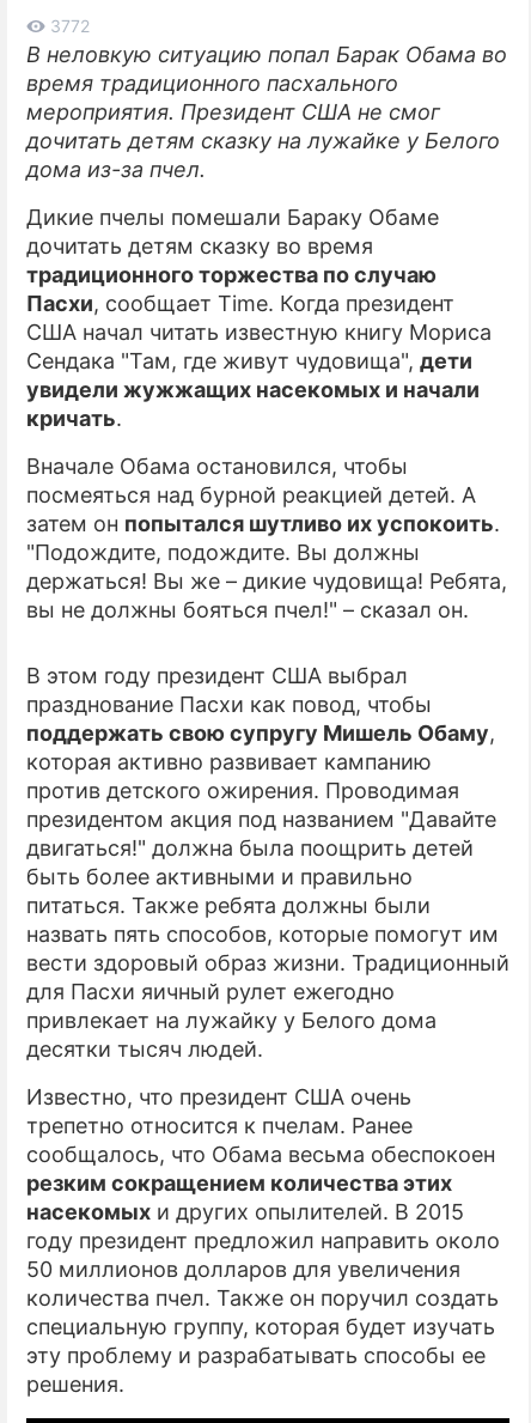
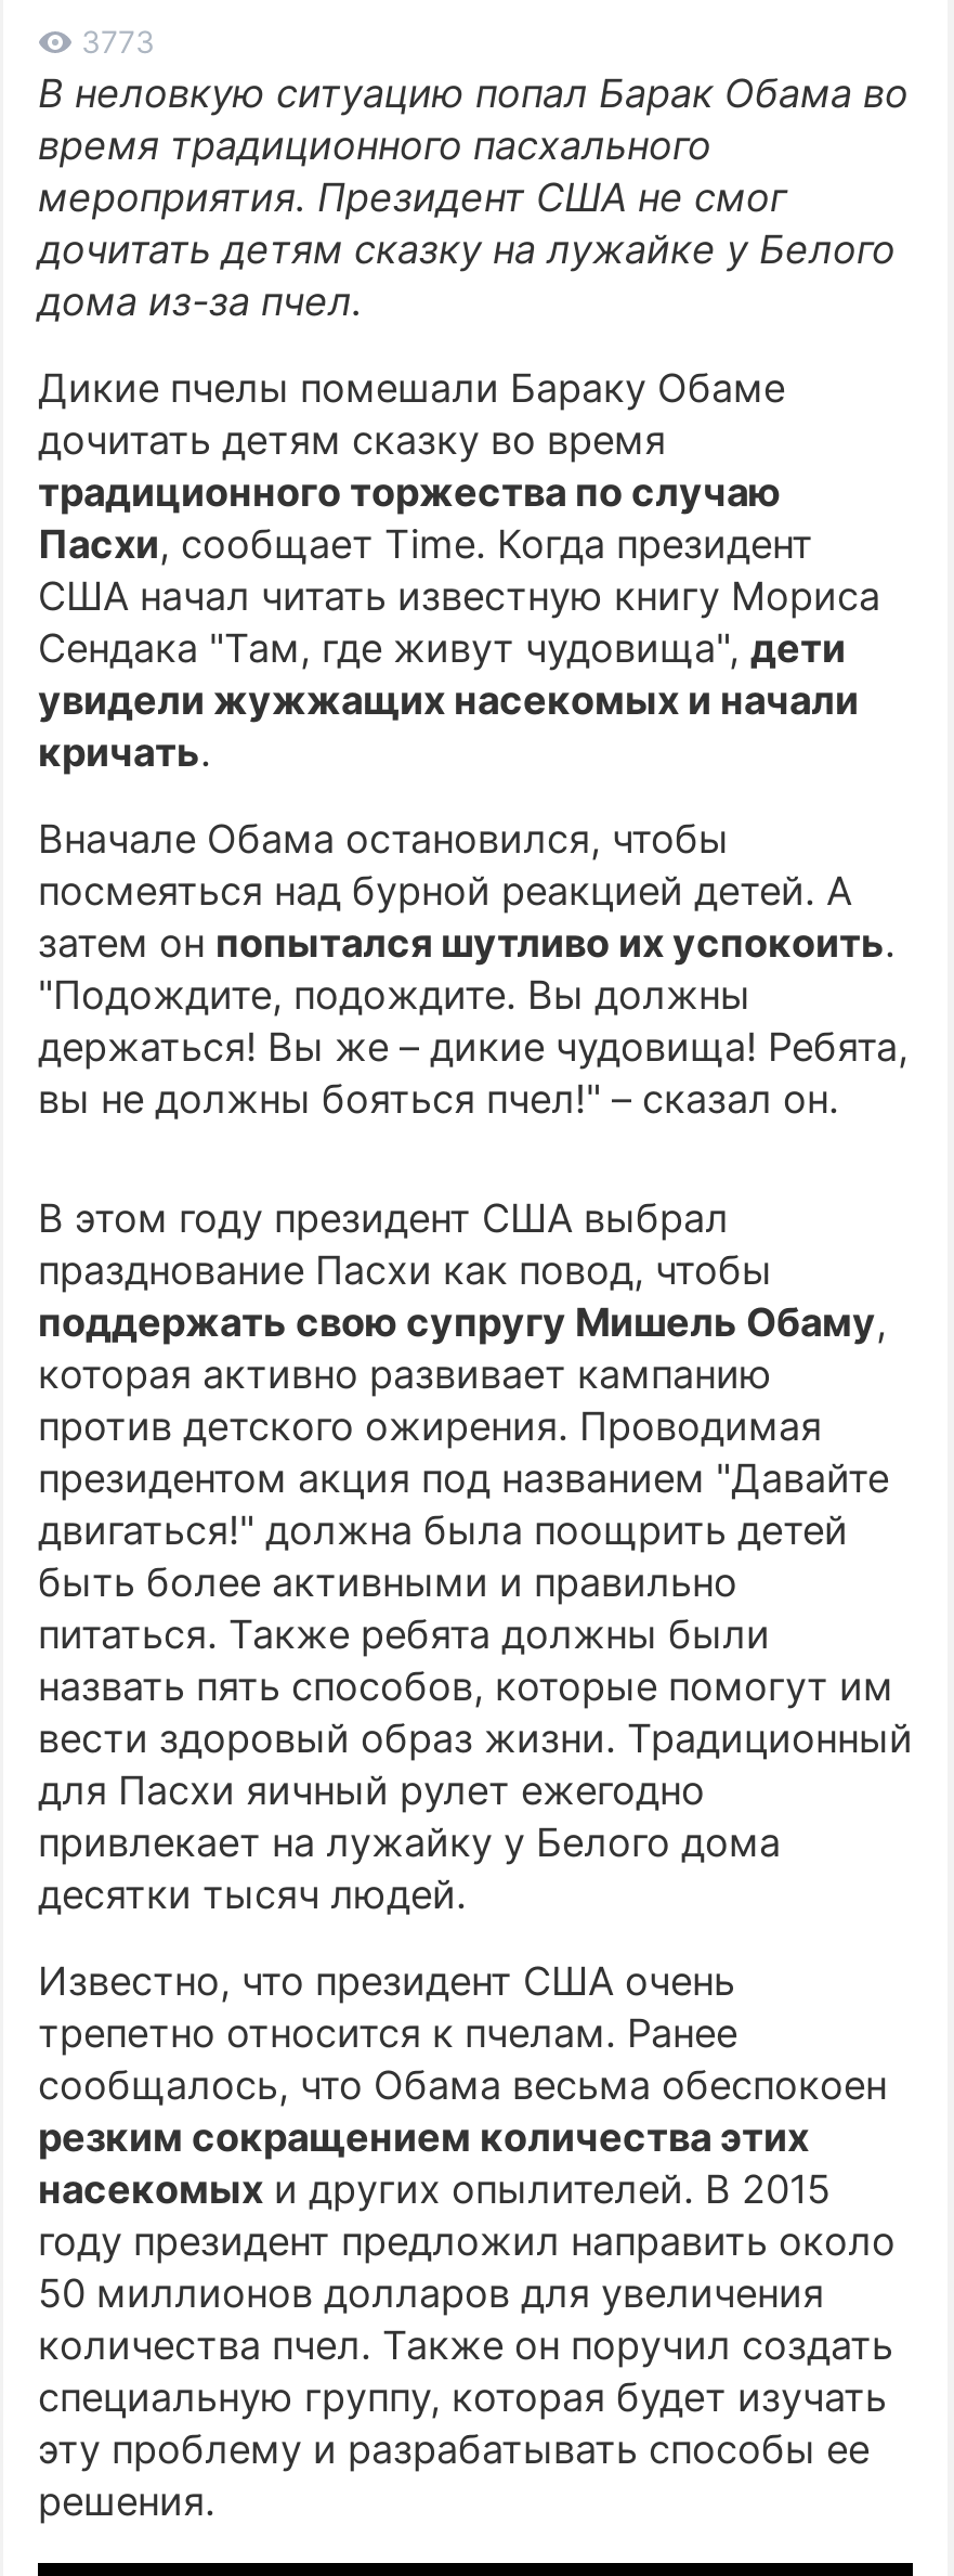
- 3772
+ 3773
